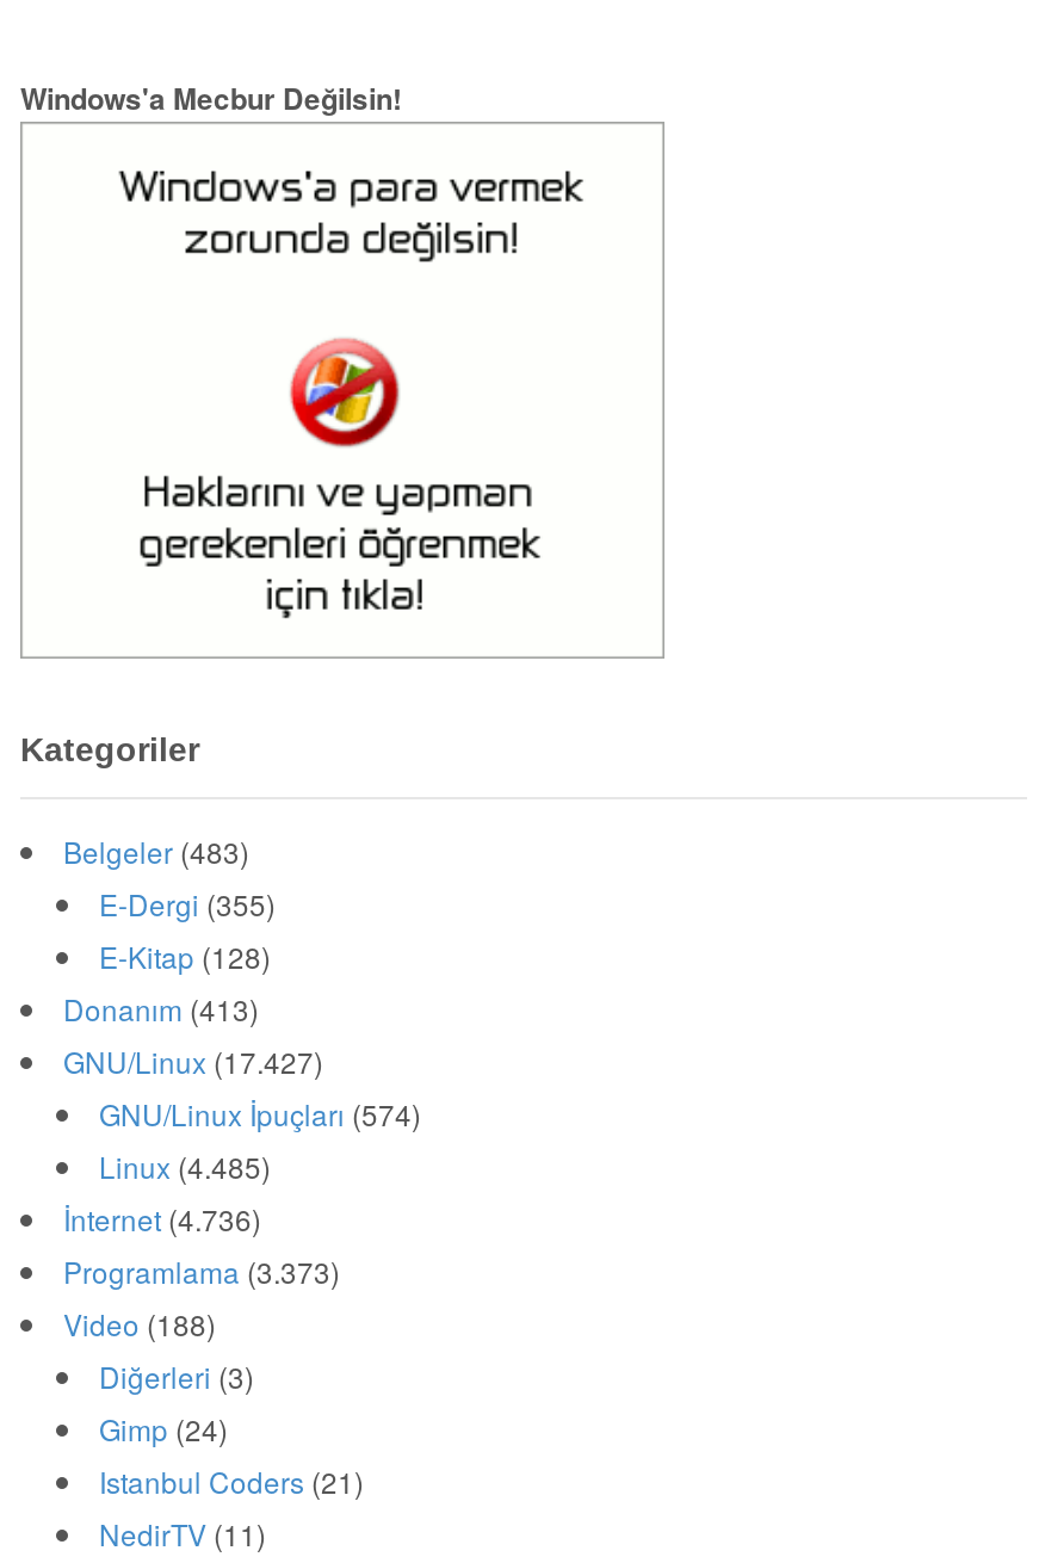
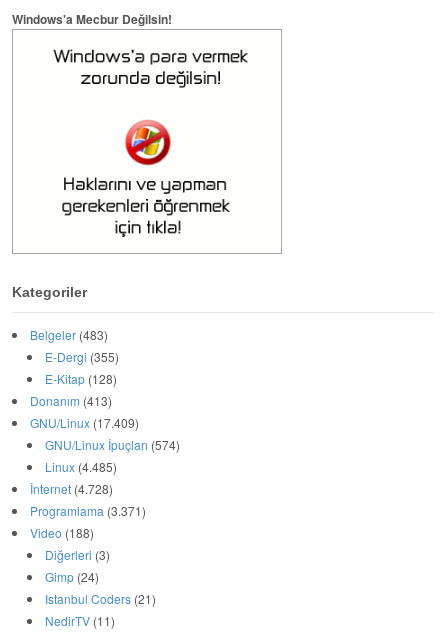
- GNU/Linux (17.427)
+ GNU/Linux (17.409)

- İnternet (4.736)
+ İnternet (4.728)

- Programlama (3.373)
+ Programlama (3.371)
